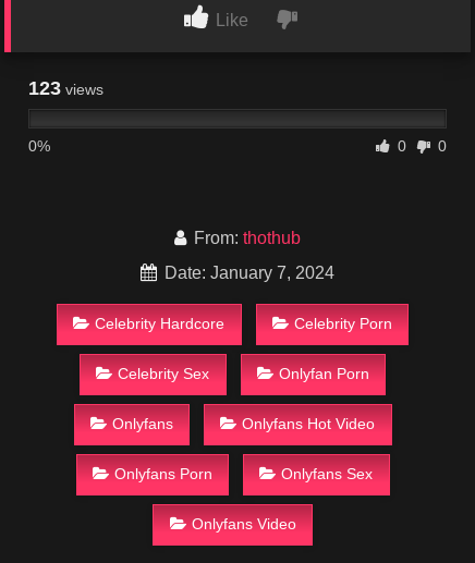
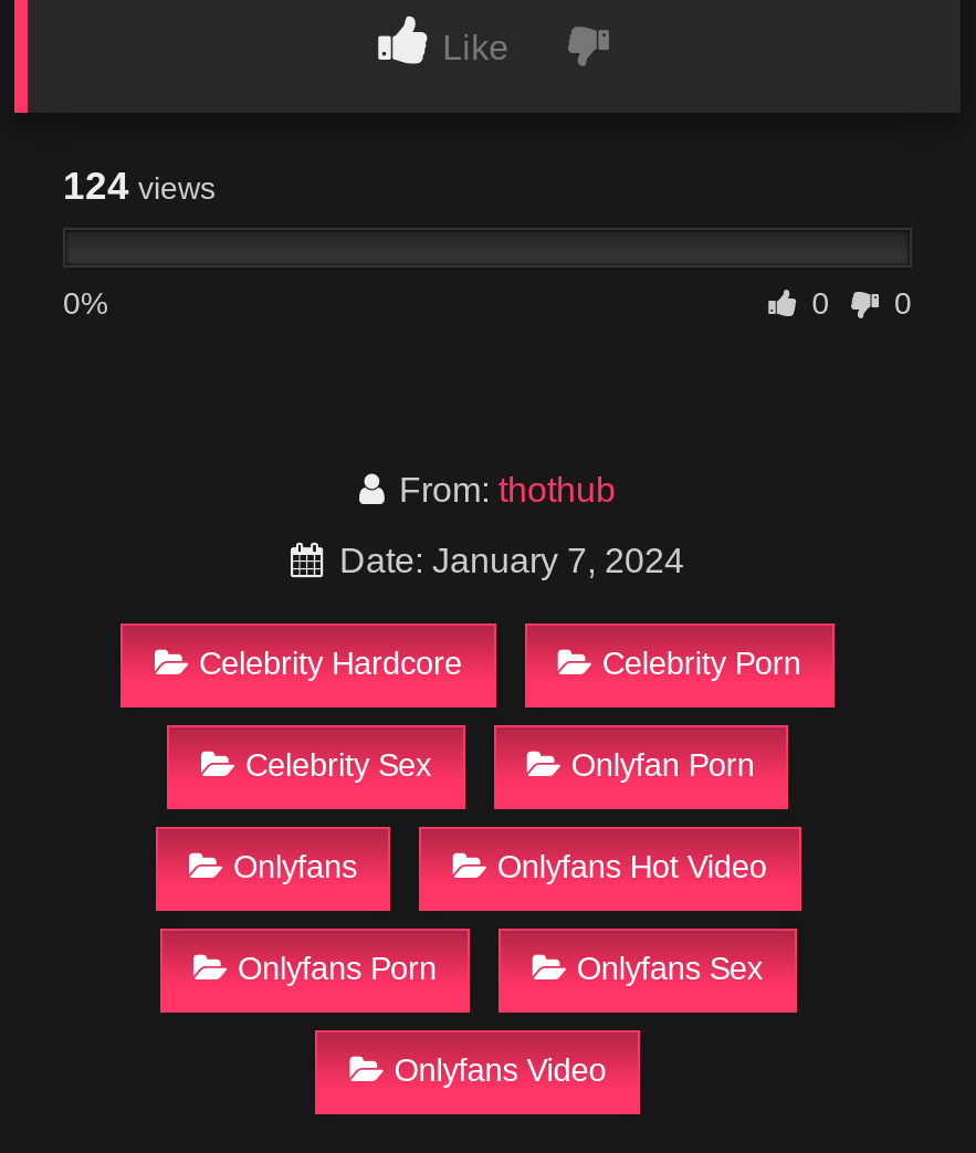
- 123 views
+ 124 views
